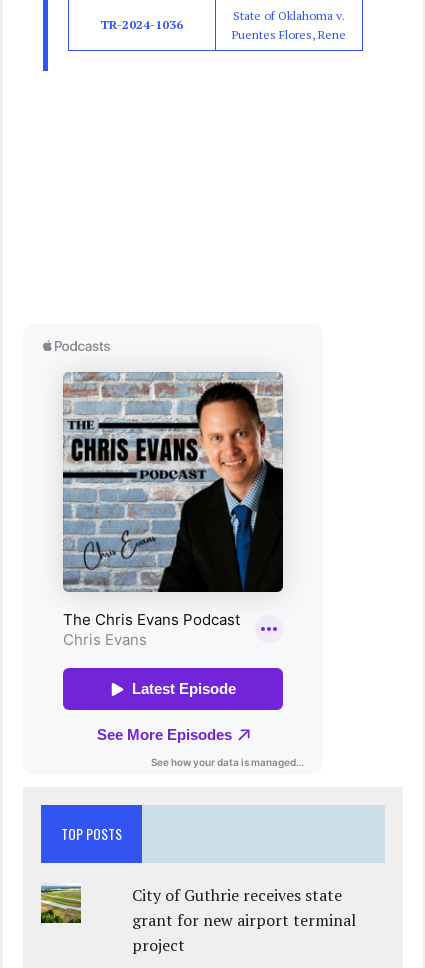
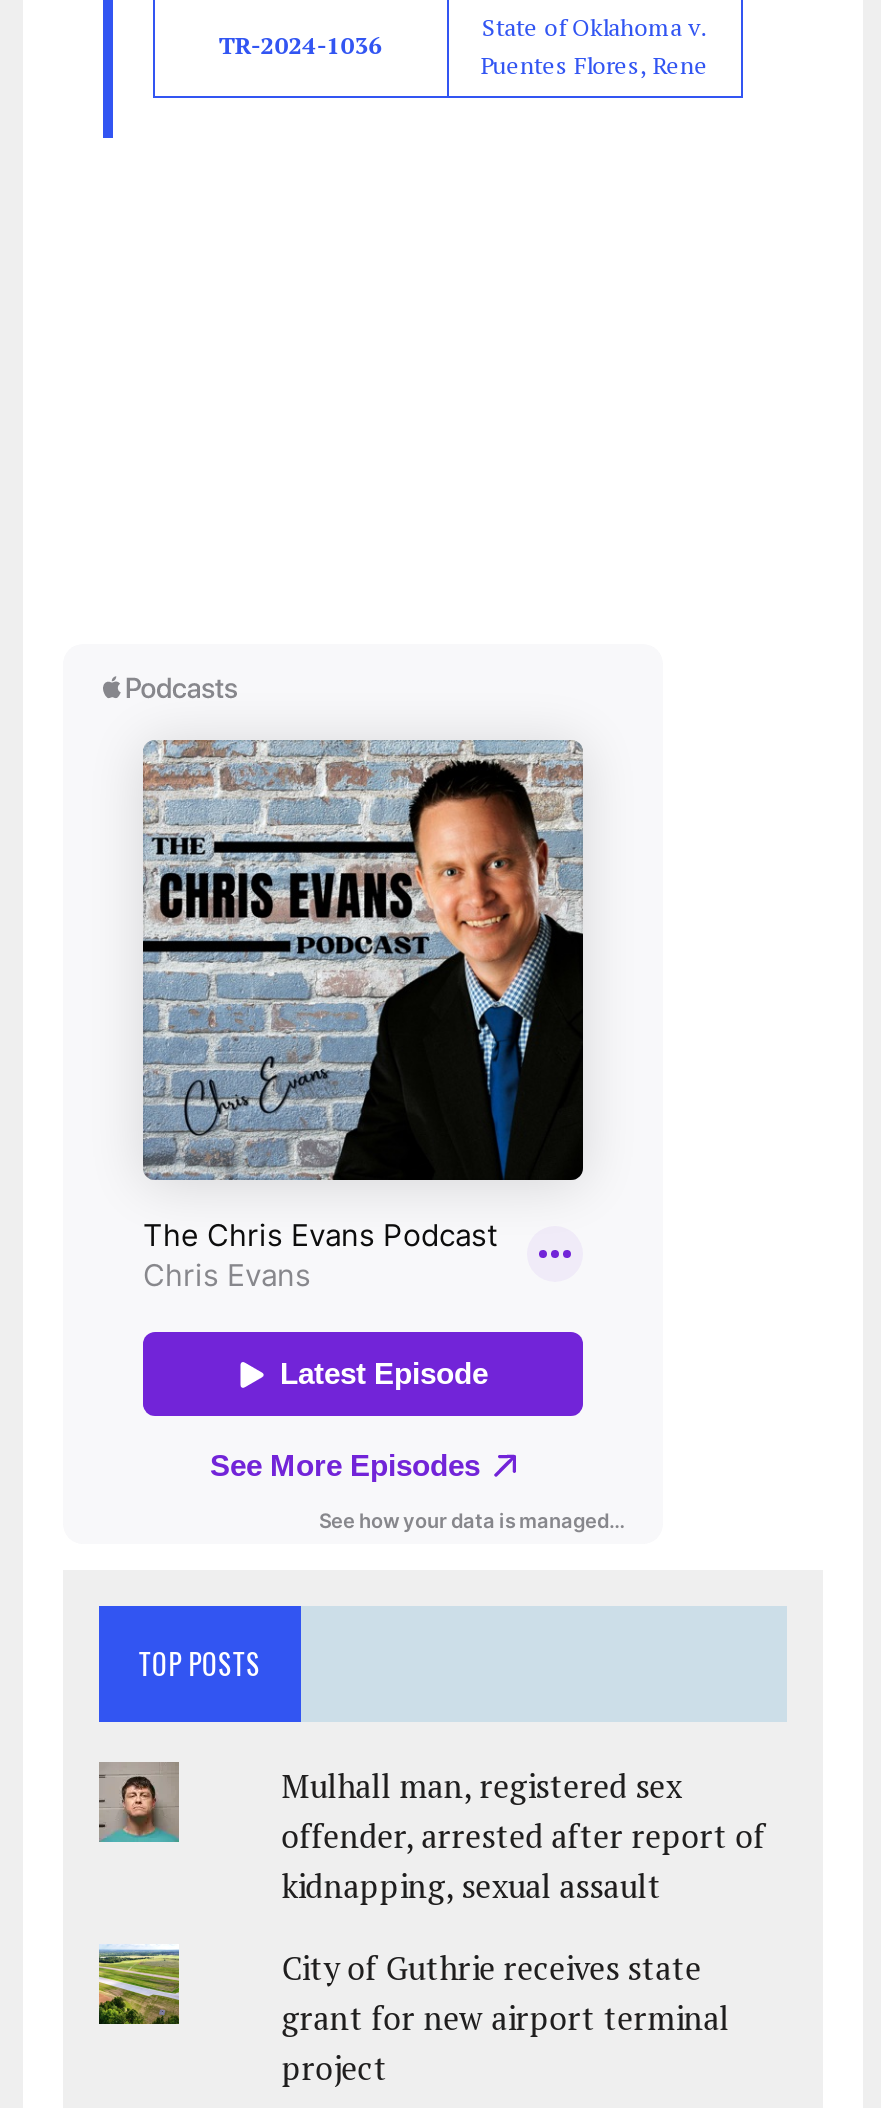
+ [image]

+ Mulhall man, registered sex
+ offender, arrested after report of
+ kidnapping, sexual assault
